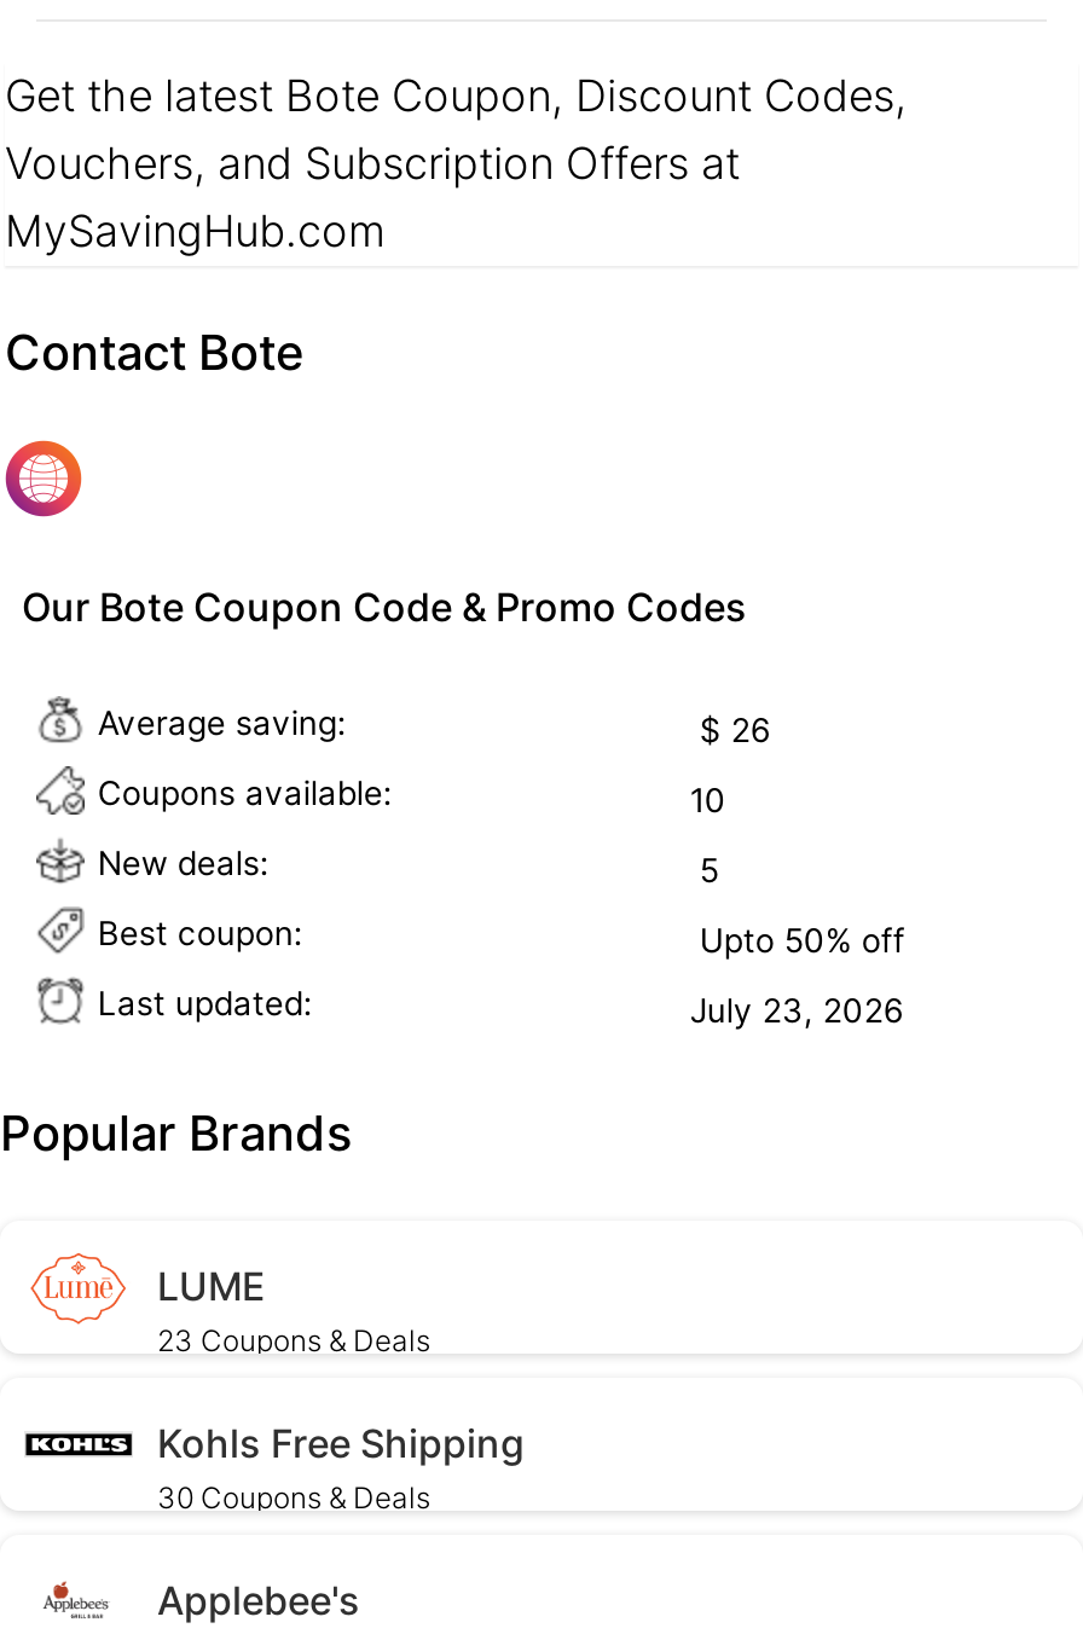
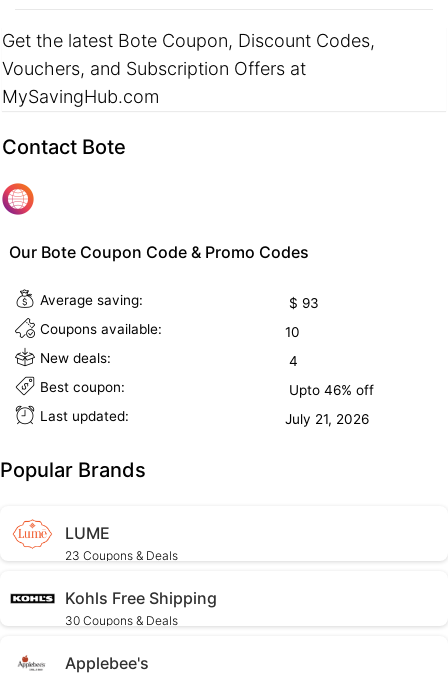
- $ 26
+ $ 93

- 5
+ 4

- Upto 50% off
+ Upto 46% off

- July 23, 2026
+ July 21, 2026
